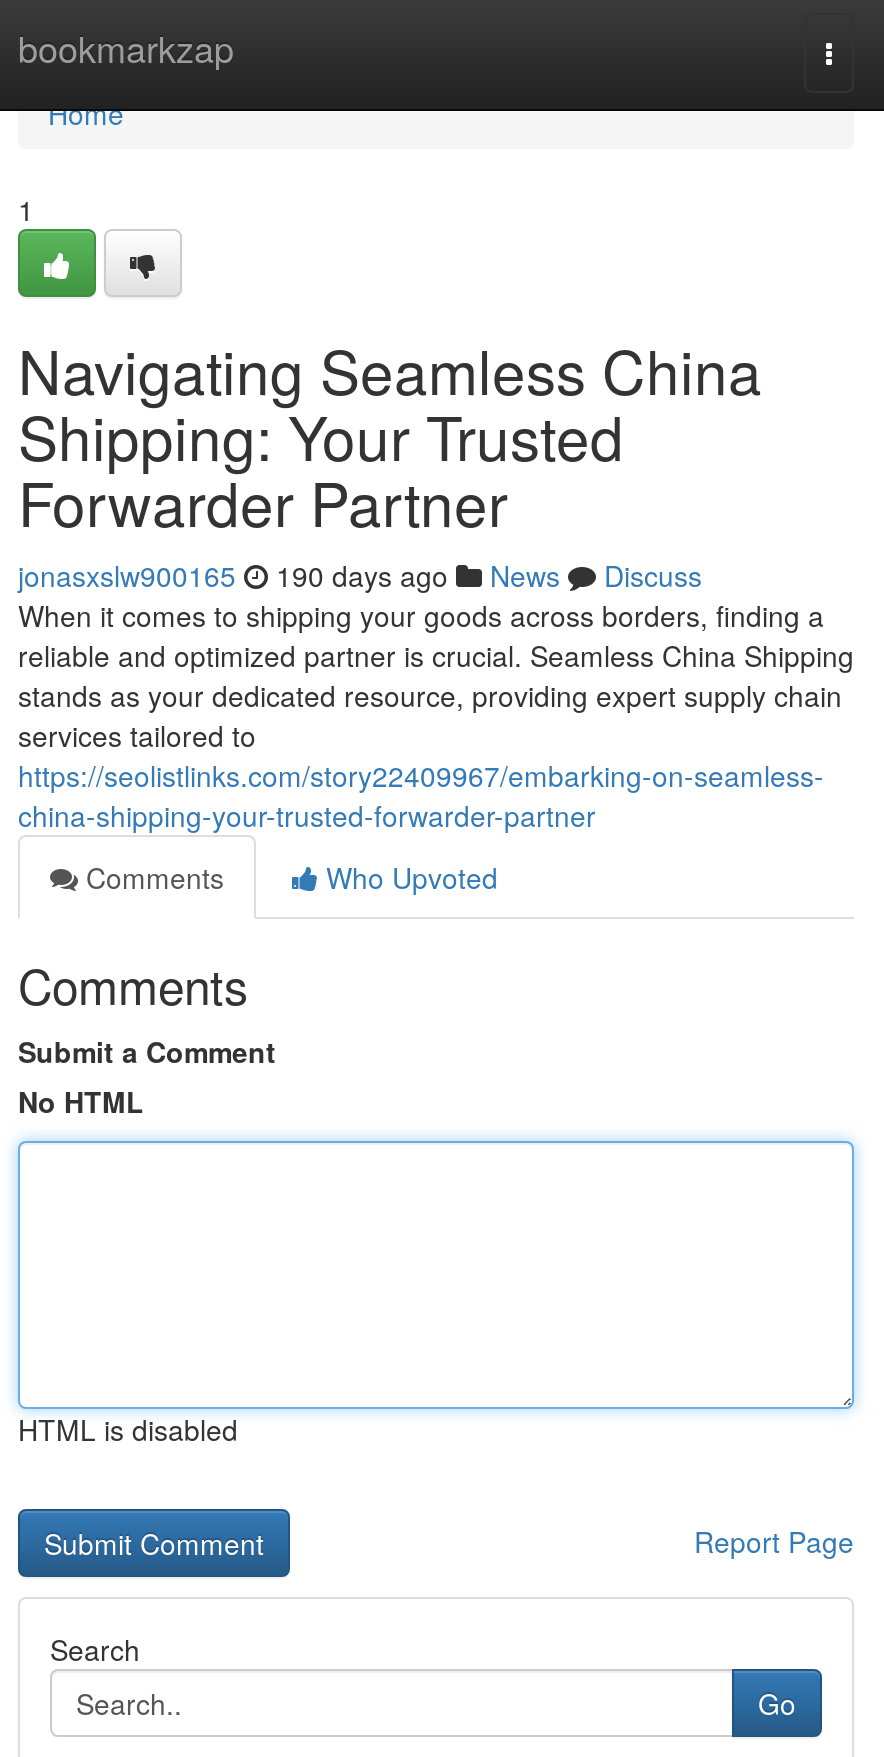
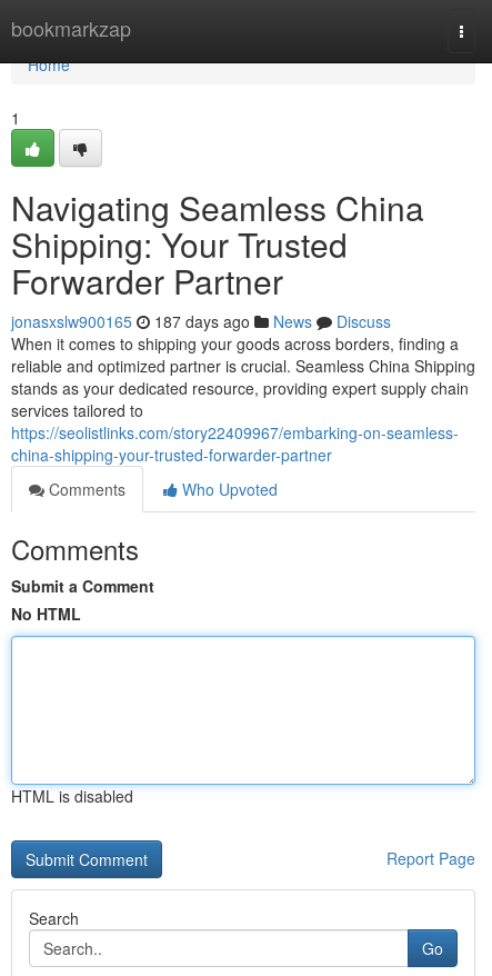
- jonasxslw900165 190 days ago News Discuss
+ jonasxslw900165 187 days ago News Discuss
